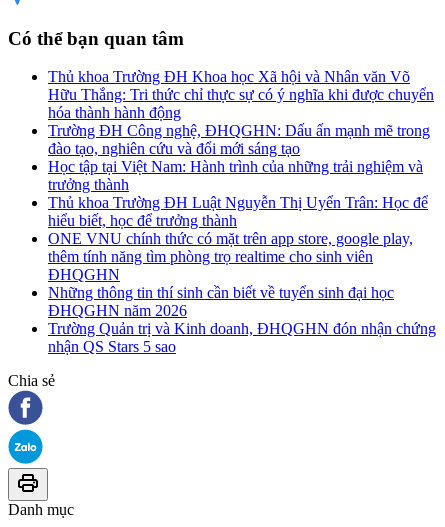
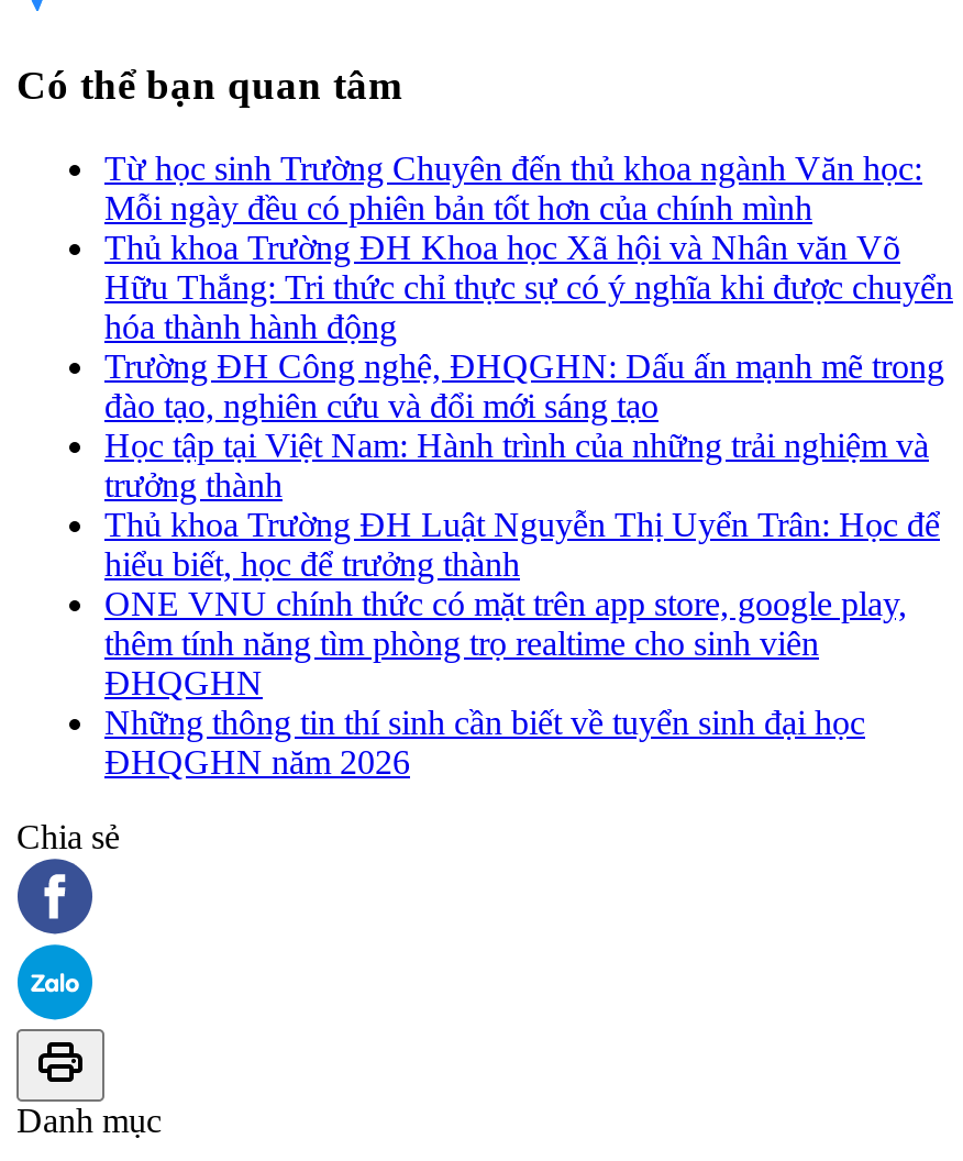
+ Từ học sinh Trường Chuyên đến thủ khoa ngành Văn học:
+ Mỗi ngày đều có phiên bản tốt hơn của chính mình

moved down: Thủ khoa Trường ĐH Khoa học Xã hội và Nhân văn Võ | Hữu Thắng: Tri thức chỉ thực sự có ý nghĩa khi được chuyển | hóa thành hành động | ... | Những thông tin thí sinh cần biết về tuyển sinh đại học | ĐHQGHN năm 2026

- Trường Quản trị và Kinh doanh, ĐHQGHN đón nhận chứng
- nhận QS Stars 5 sao
